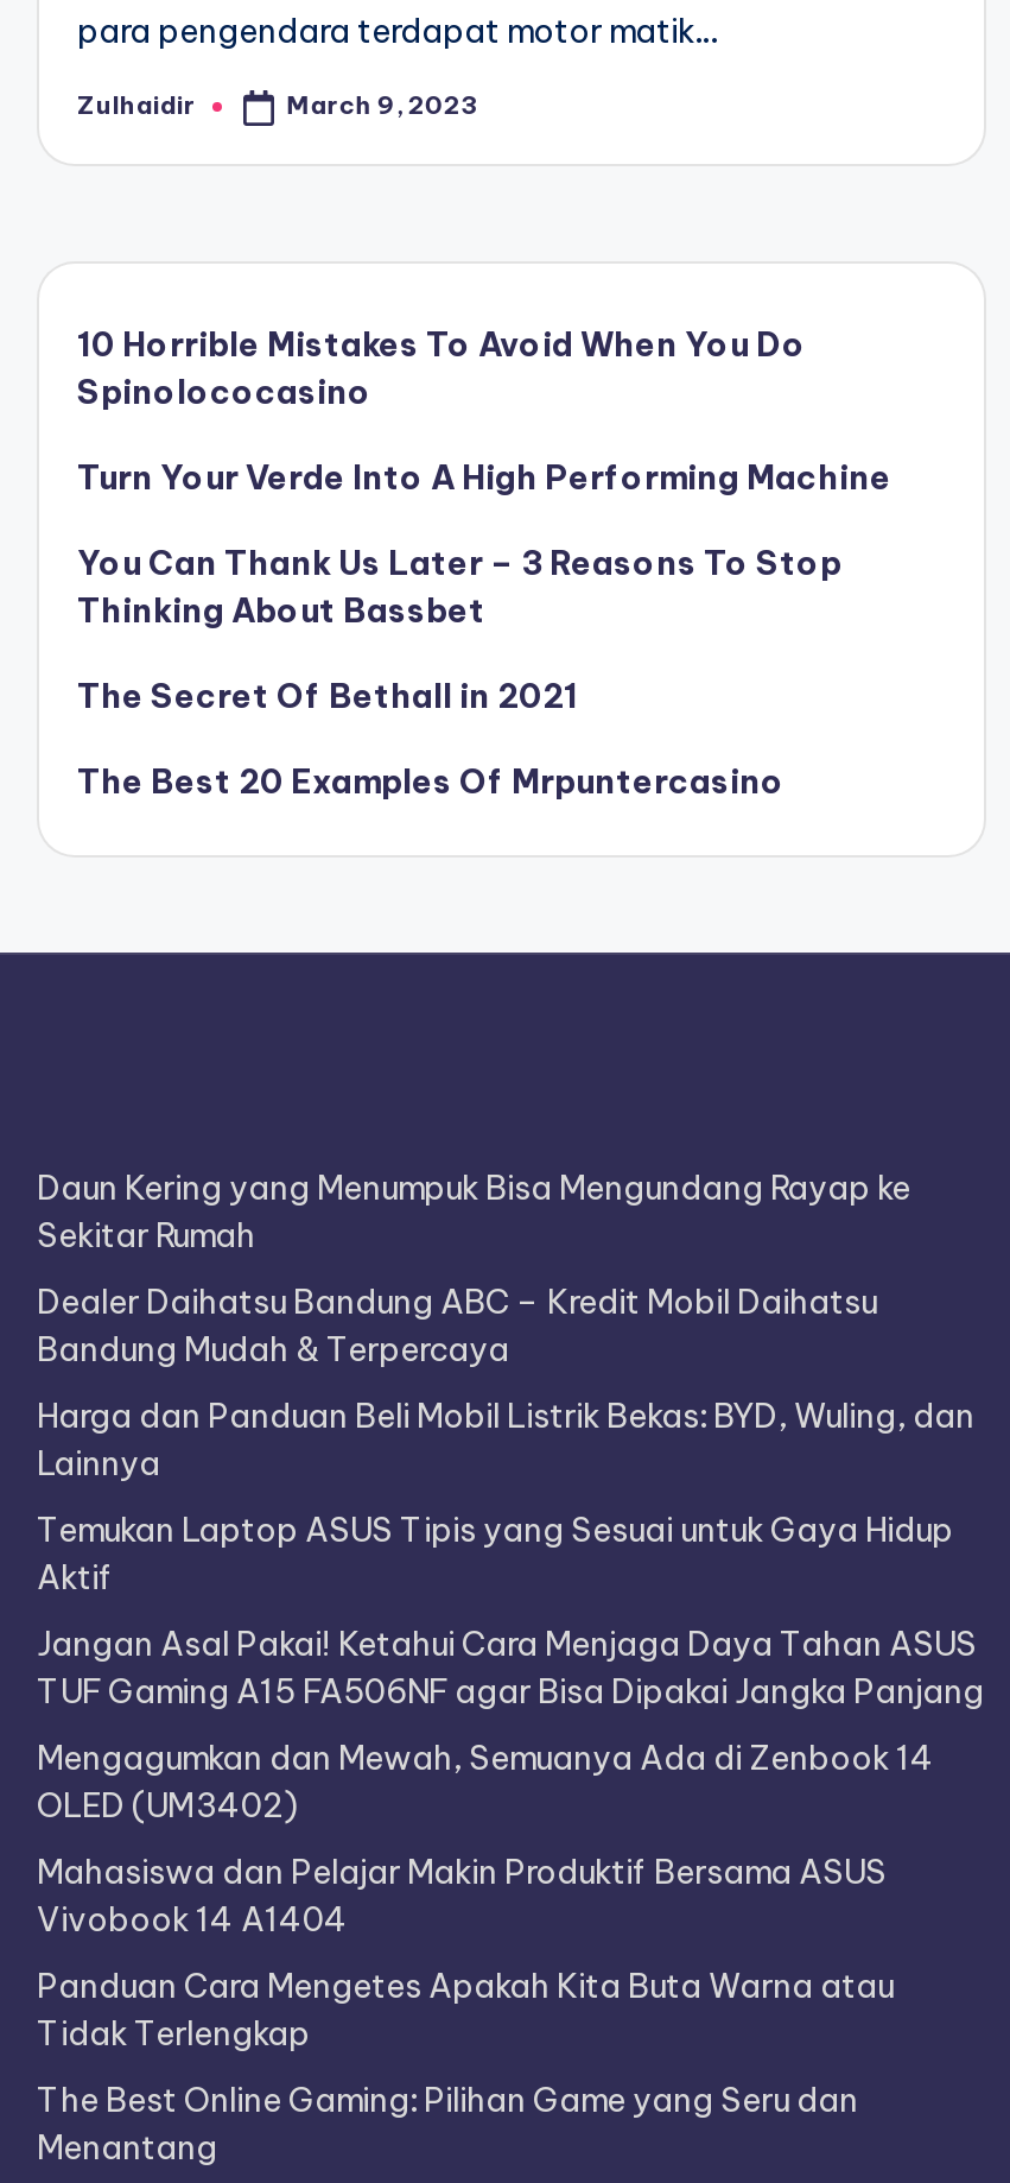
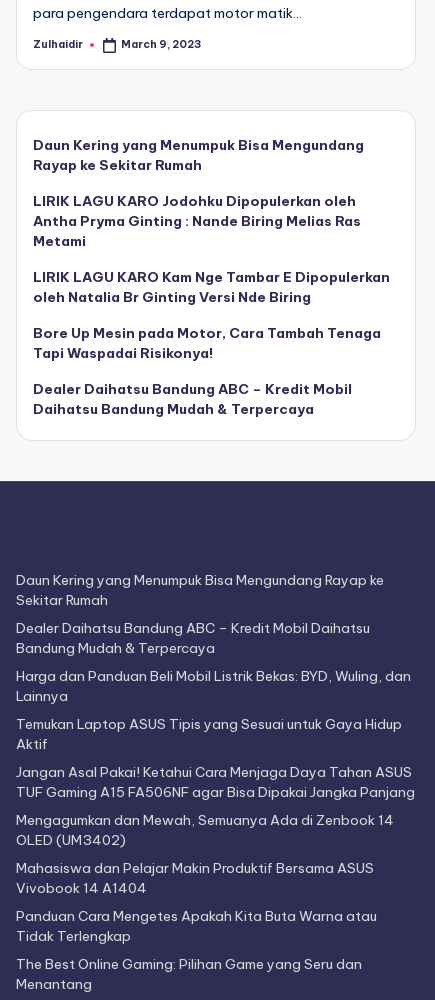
- 10 Horrible Mistakes To Avoid When You Do
- Spinolococasino
+ Daun Kering yang Menumpuk Bisa Mengundang
+ Rayap ke Sekitar Rumah

- Turn Your Verde Into A High Performing Machine
+ LIRIK LAGU KARO Jodohku Dipopulerkan oleh
+ Antha Pryma Ginting : Nande Biring Melias Ras
+ Metami

- You Can Thank Us Later – 3 Reasons To Stop
- Thinking About Bassbet
+ LIRIK LAGU KARO Kam Nge Tambar E Dipopulerkan
+ oleh Natalia Br Ginting Versi Nde Biring

- The Secret Of Bethall in 2021
+ Bore Up Mesin pada Motor, Cara Tambah Tenaga
+ Tapi Waspadai Risikonya!

- The Best 20 Examples Of Mrpuntercasino
+ Dealer Daihatsu Bandung ABC – Kredit Mobil
+ Daihatsu Bandung Mudah & Terpercaya
